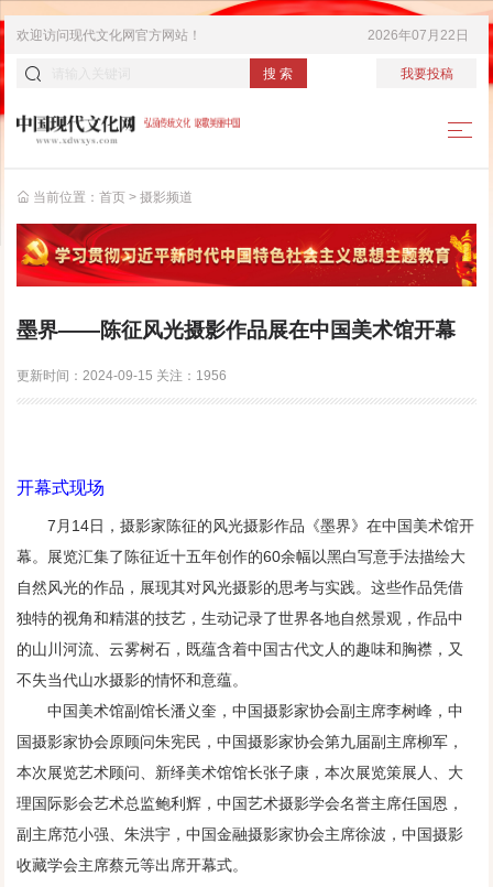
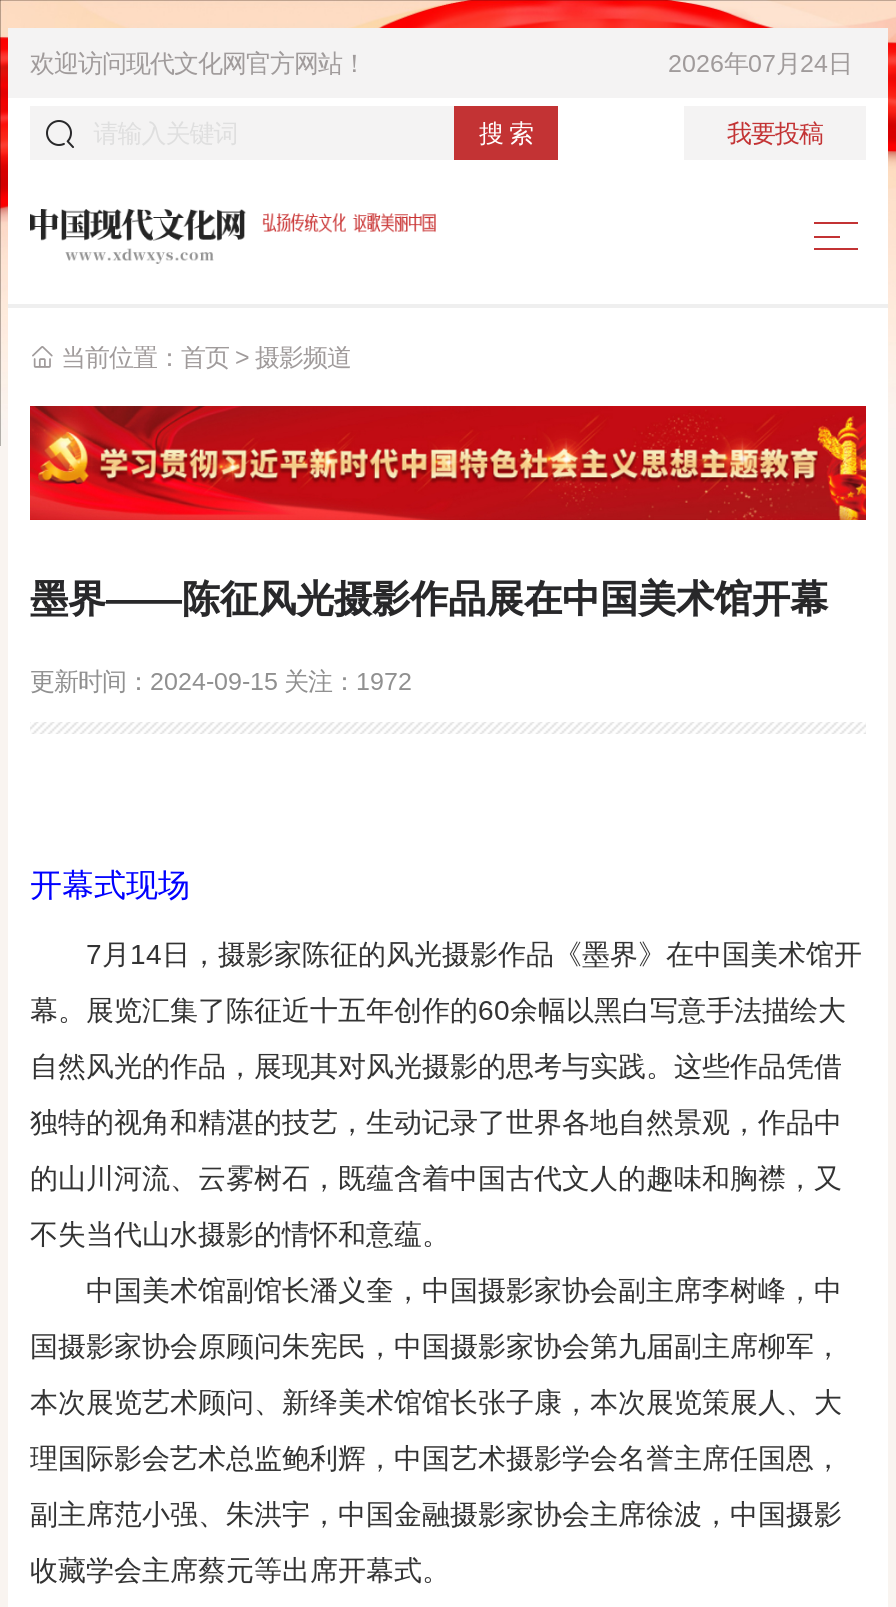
- 2026年07月22日
+ 2026年07月24日

- 更新时间：2024-09-15关注：1956
+ 更新时间：2024-09-15关注：1972
